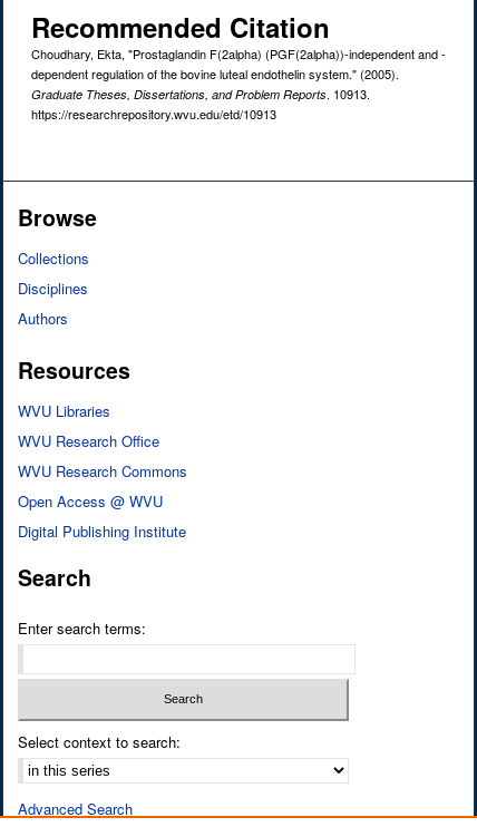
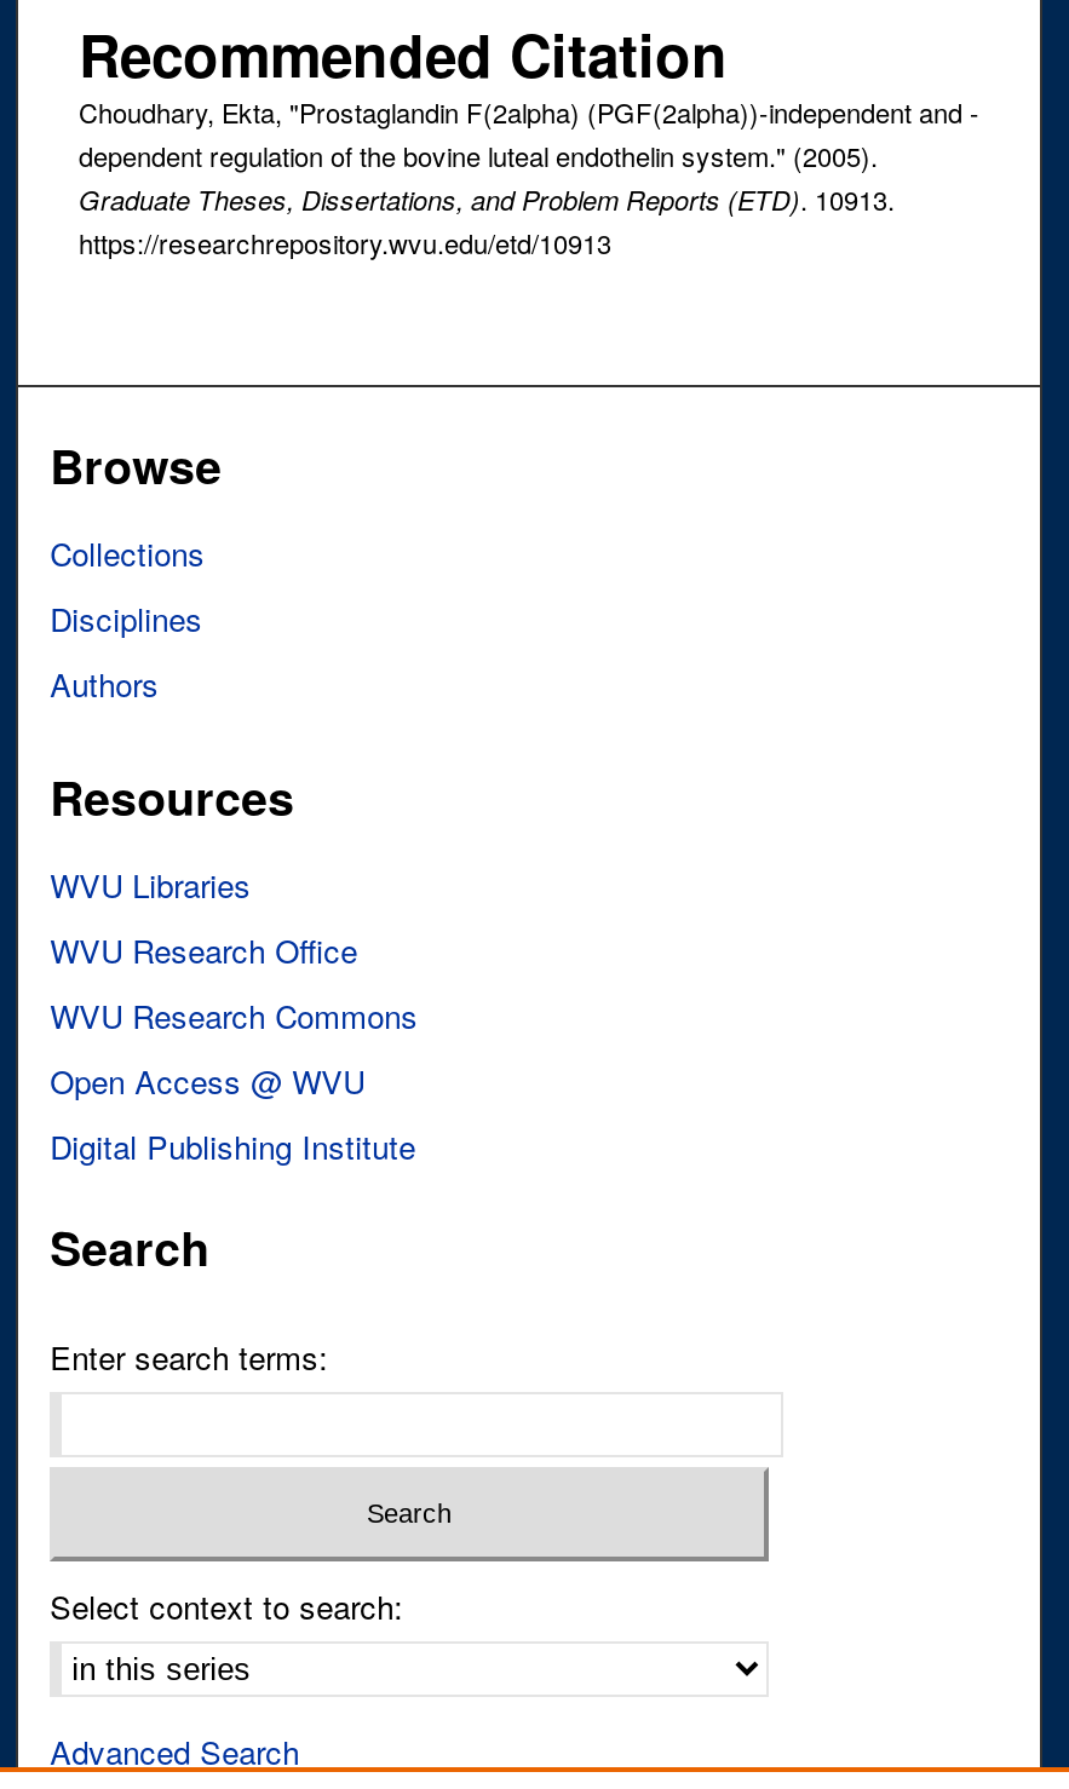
- Graduate Theses, Dissertations, and Problem Reports. 10913.
+ Graduate Theses, Dissertations, and Problem Reports (ETD). 10913.
